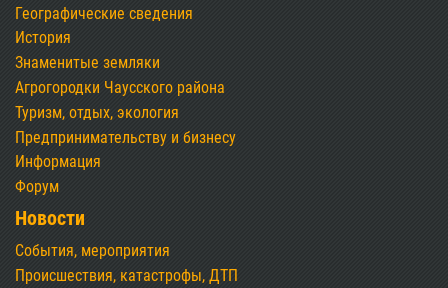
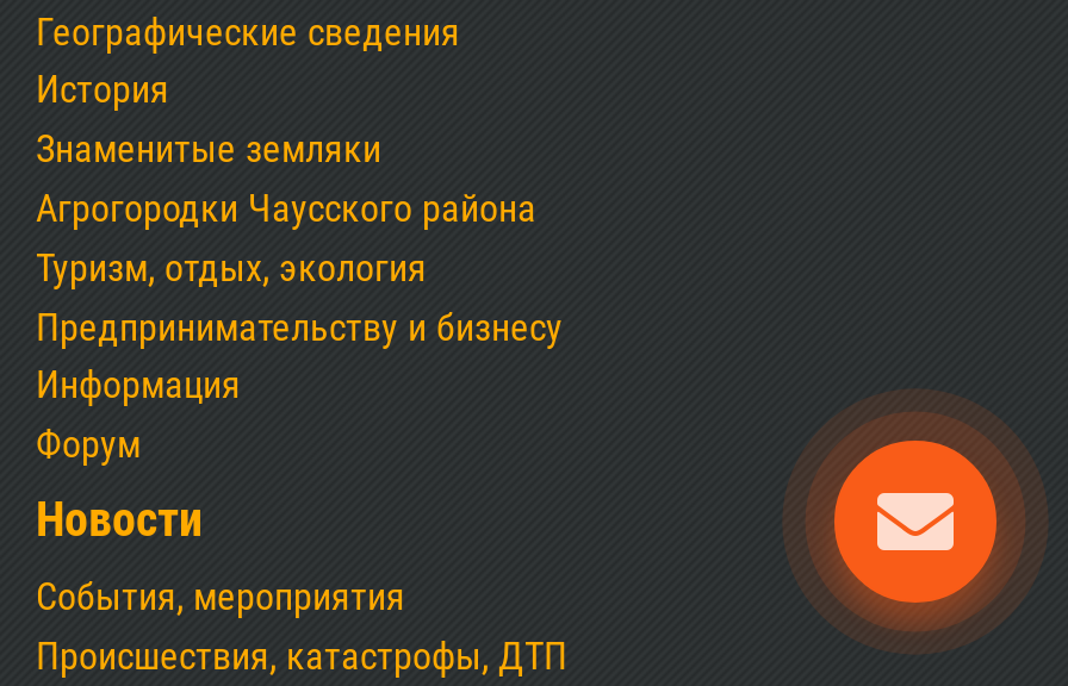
+ [image]
